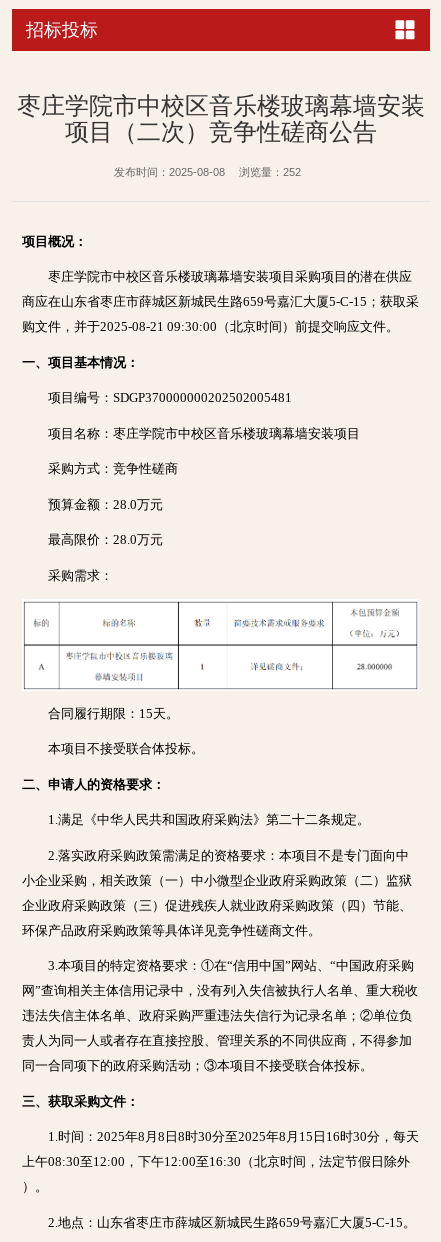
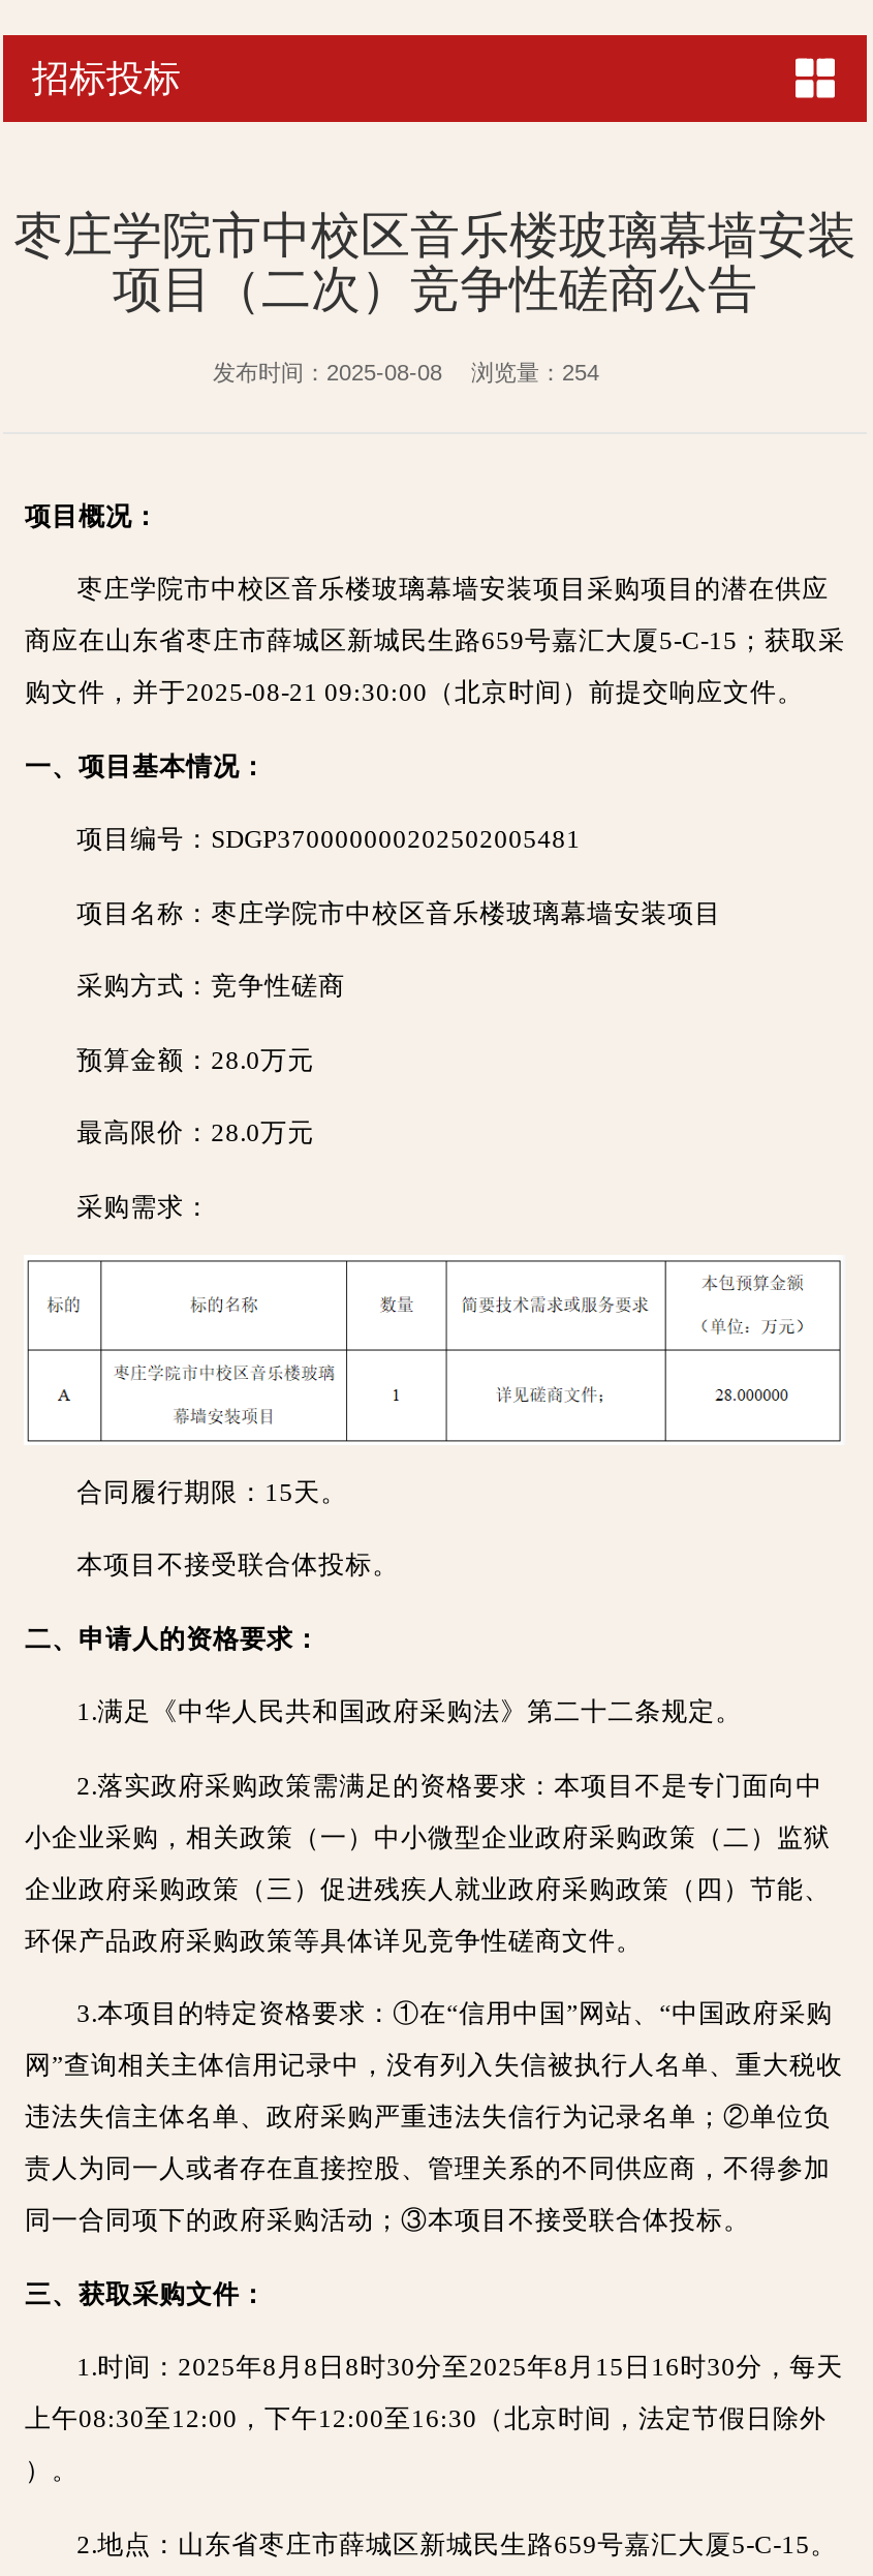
- 发布时间：2025-08-08 浏览量：252
+ 发布时间：2025-08-08 浏览量：254
